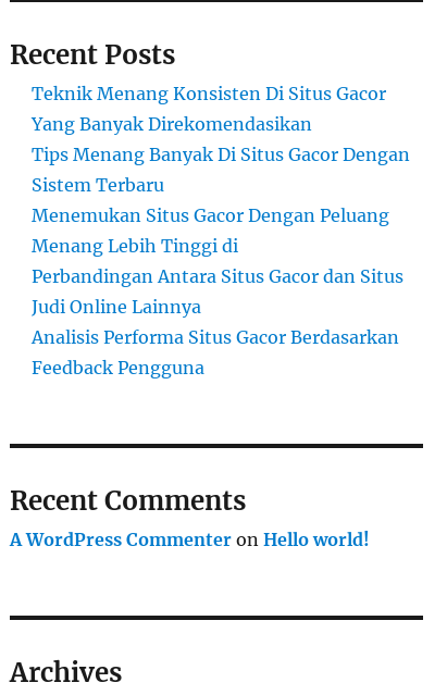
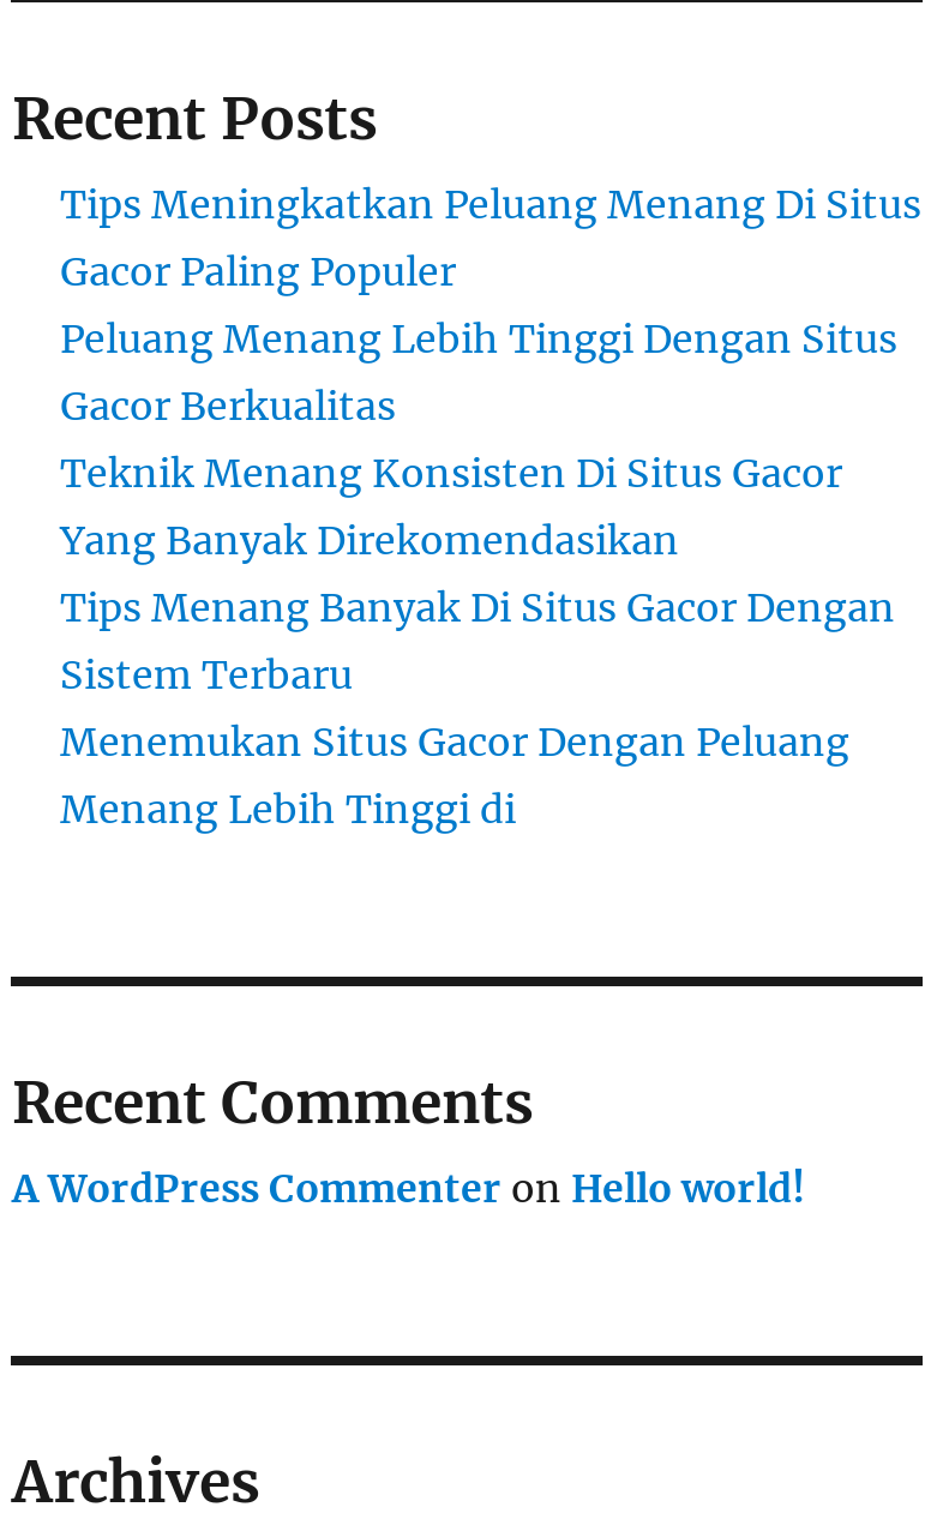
+ Tips Meningkatkan Peluang Menang Di Situs
+ Gacor Paling Populer
+ Peluang Menang Lebih Tinggi Dengan Situs
+ Gacor Berkualitas

moved down: Teknik Menang Konsisten Di Situs Gacor | Yang Banyak Direkomendasikan | Tips Menang Banyak Di Situs Gacor Dengan | Sistem Terbaru | Menemukan Situs Gacor Dengan Peluang | Menang Lebih Tinggi di

- Perbandingan Antara Situs Gacor dan Situs
- Judi Online Lainnya
- Analisis Performa Situs Gacor Berdasarkan
- Feedback Pengguna
